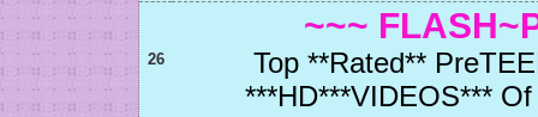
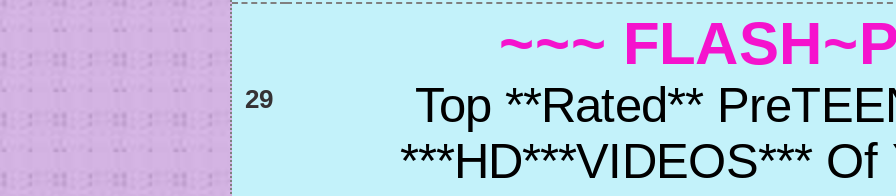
- 26
+ 29
